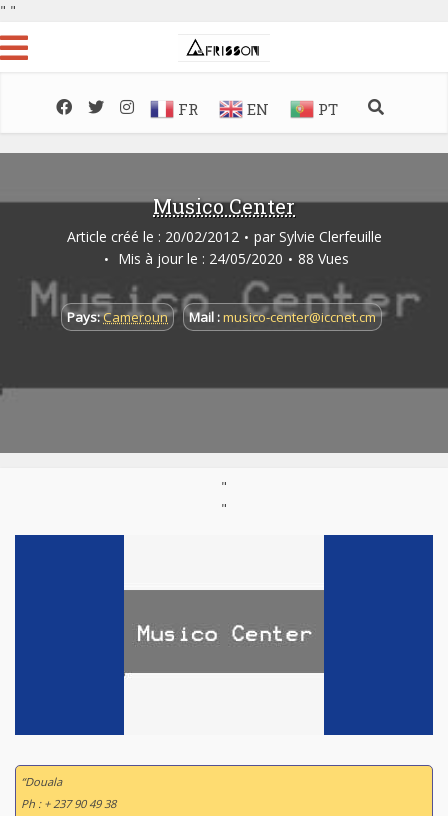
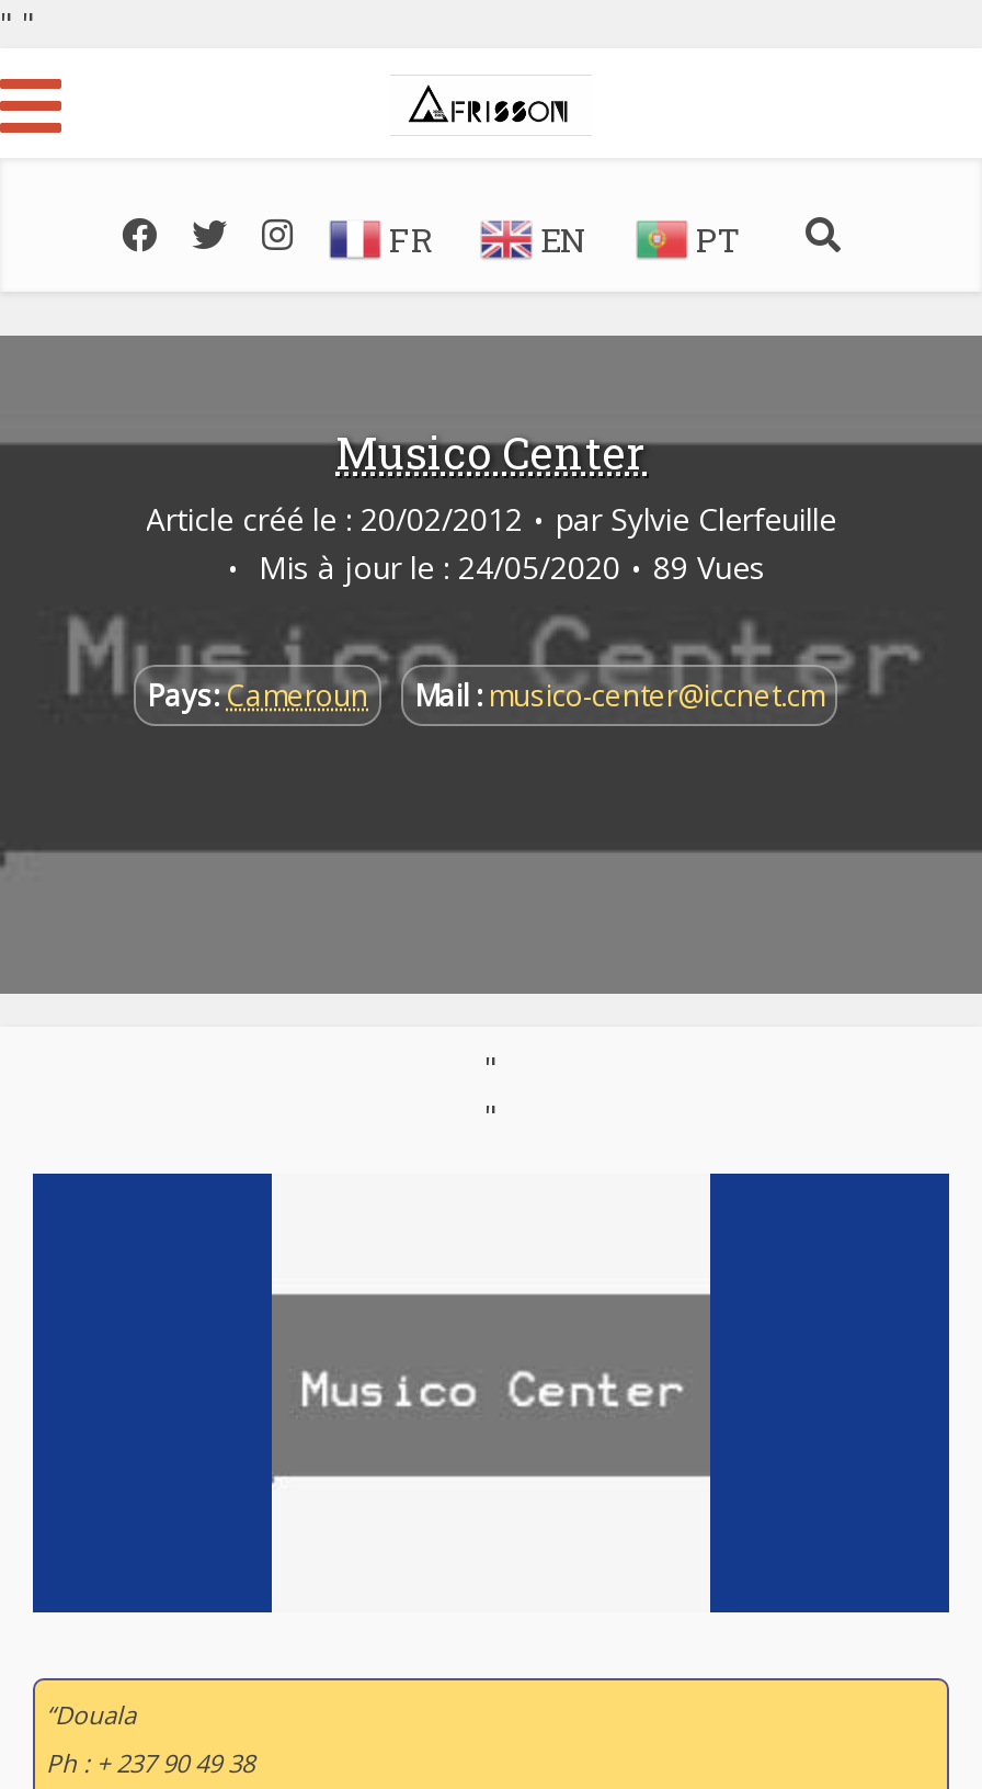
- Mis à jour le : 24/05/2020 88 Vues
+ Mis à jour le : 24/05/2020 89 Vues
